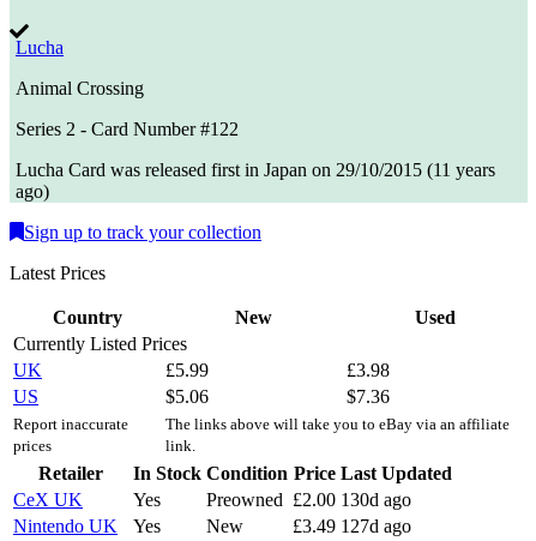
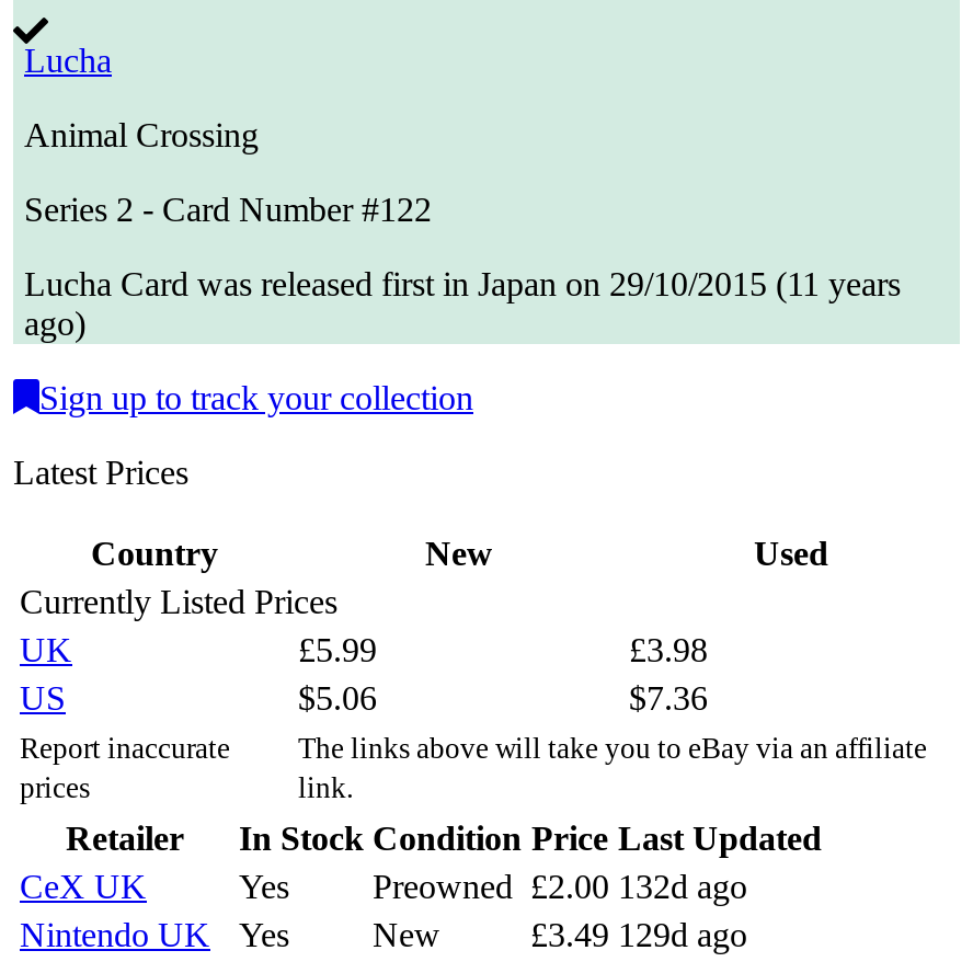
- Preowned £2.00 130d ago
+ Preowned £2.00 132d ago

- £3.49 127d ago
+ £3.49 129d ago
